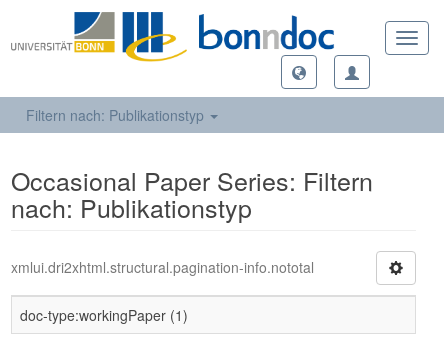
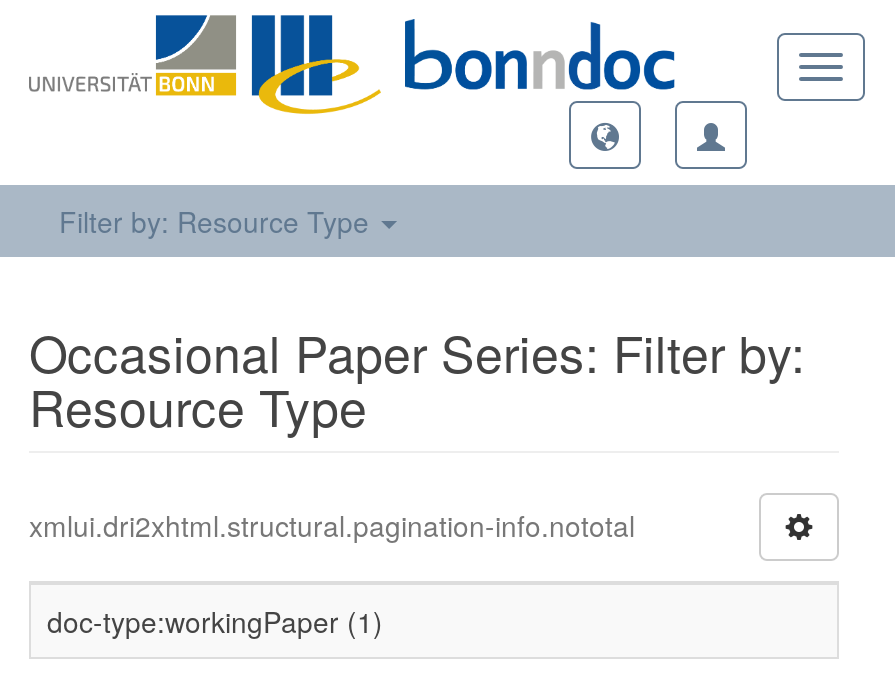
- Filtern nach: Publikationstyp
+ Filter by: Resource Type

- Occasional Paper Series: Filtern
- nach: Publikationstyp
+ Occasional Paper Series: Filter by:
+ Resource Type
